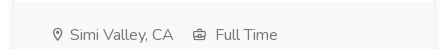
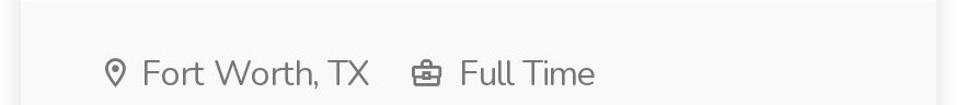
- Simi Valley, CA
+ Fort Worth, TX
